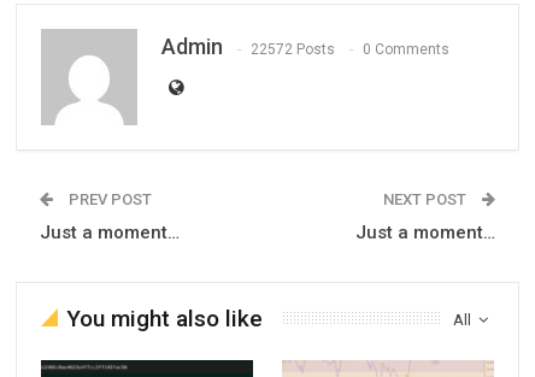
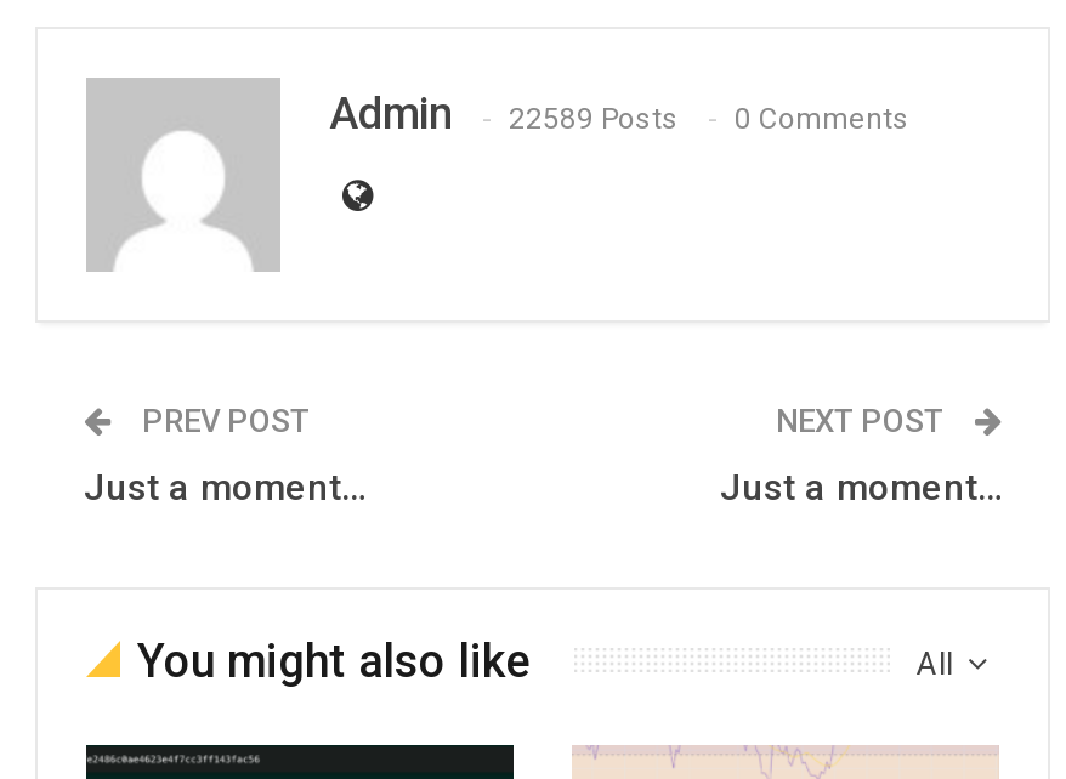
- Admin 22572 Posts 0 Comments
+ Admin 22589 Posts 0 Comments
